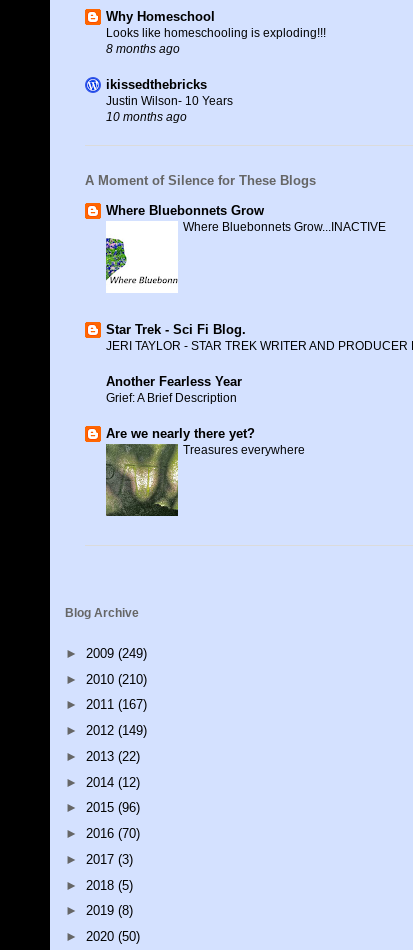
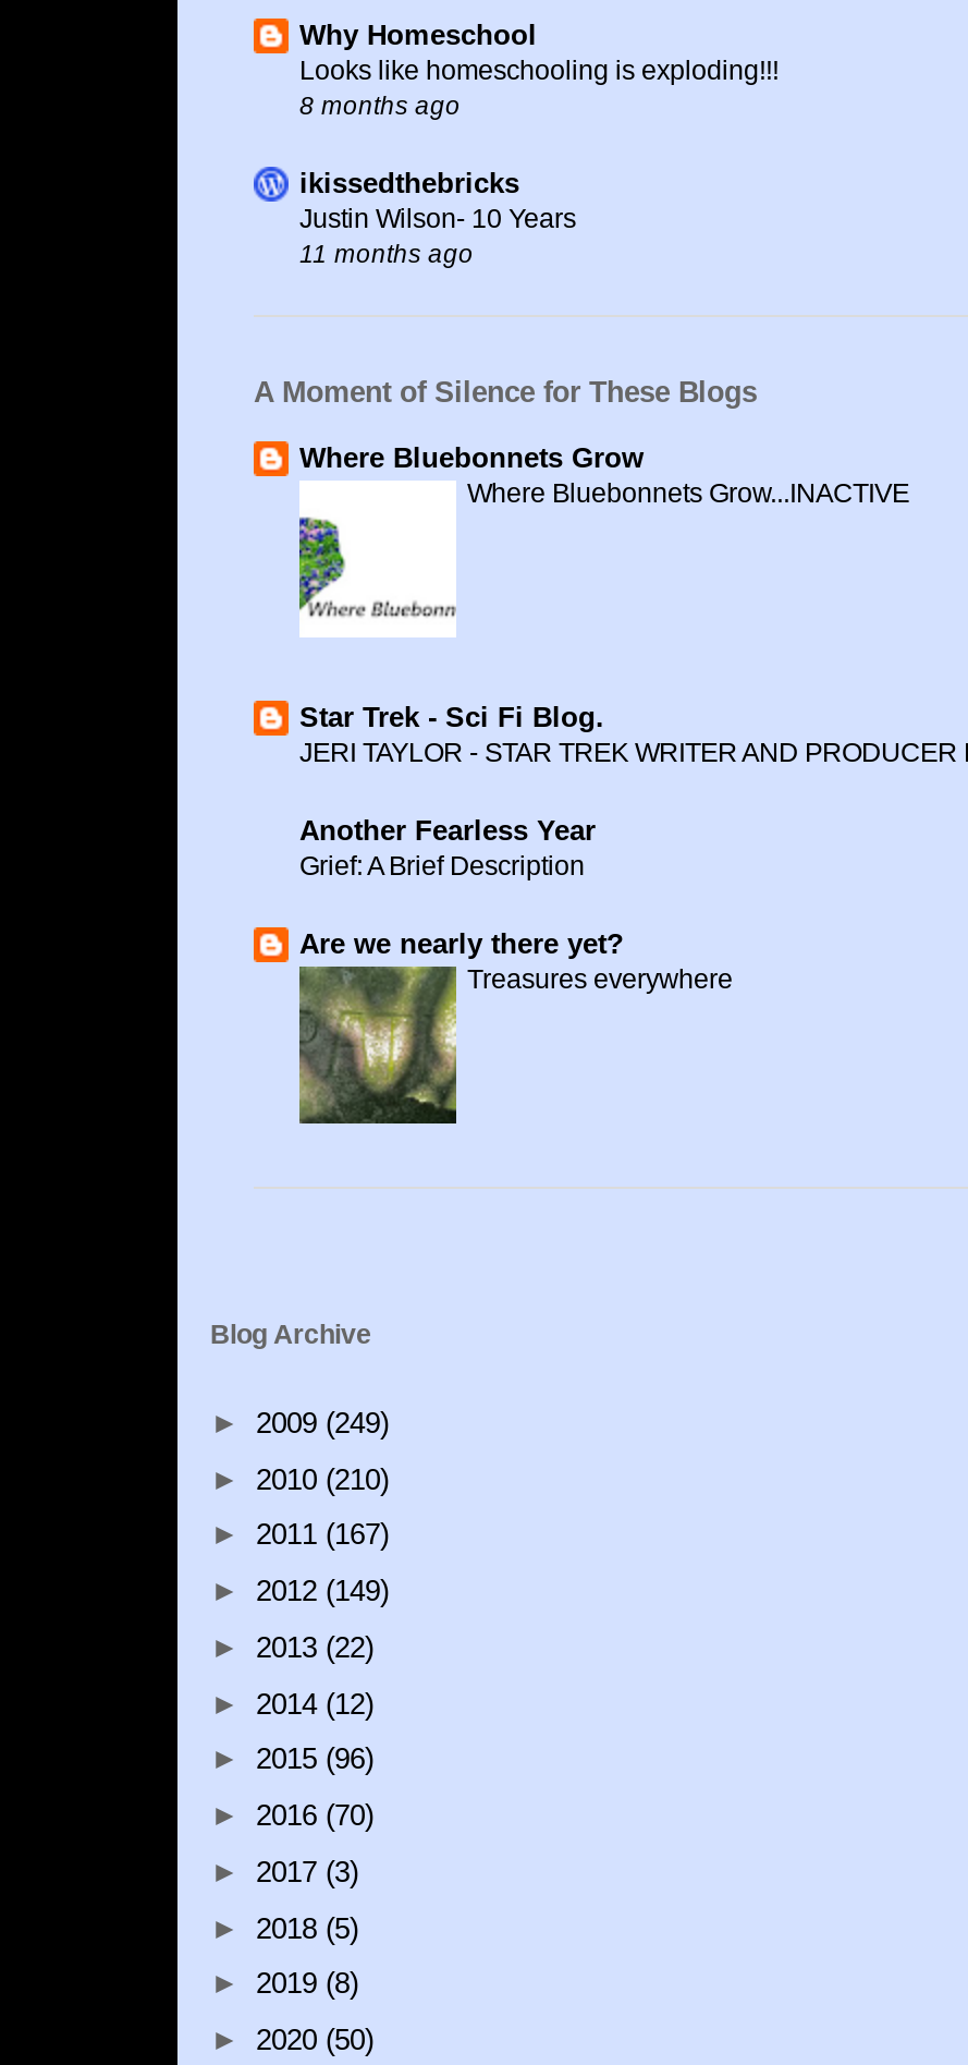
- 10 months ago
+ 11 months ago
